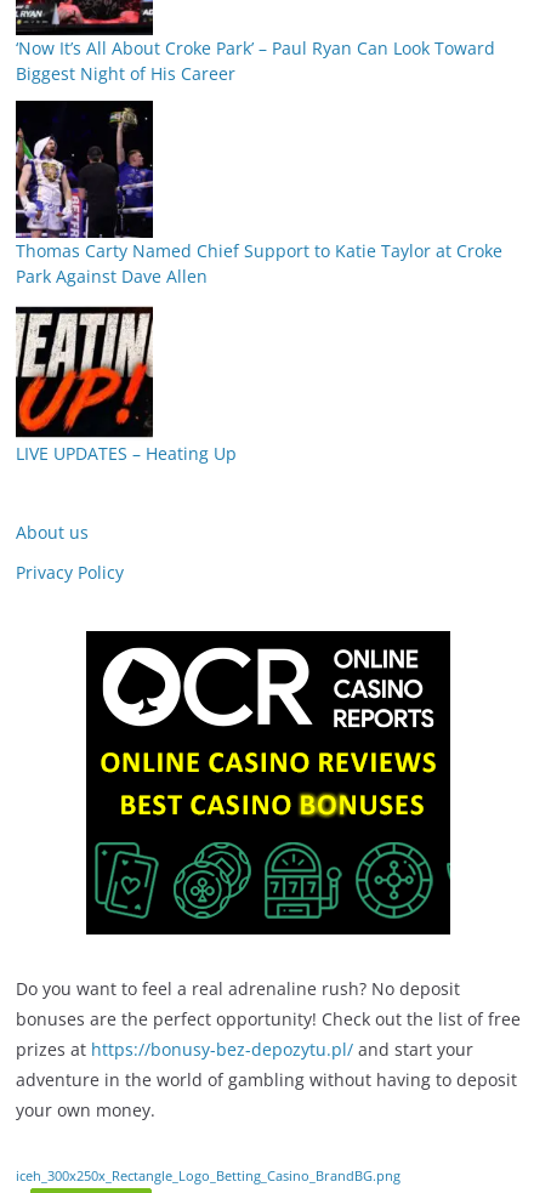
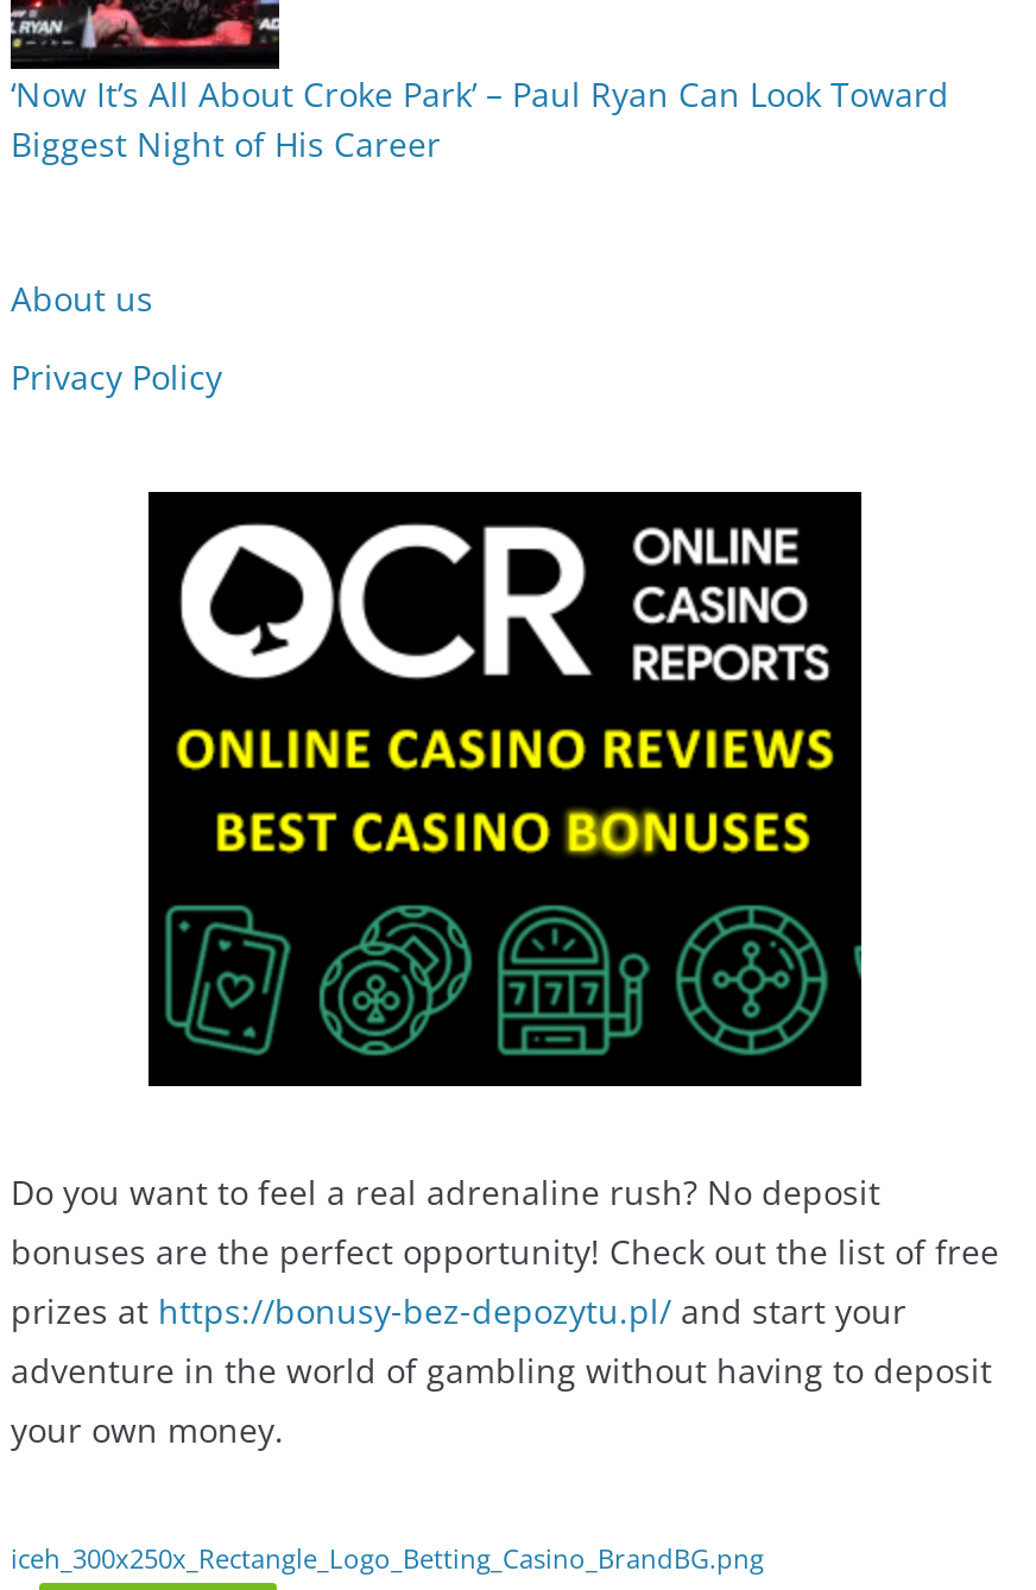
- [image]
- Thomas Carty Named Chief Support to Katie Taylor at Croke
- Park Against Dave Allen

- [image]
- LIVE UPDATES – Heating Up
